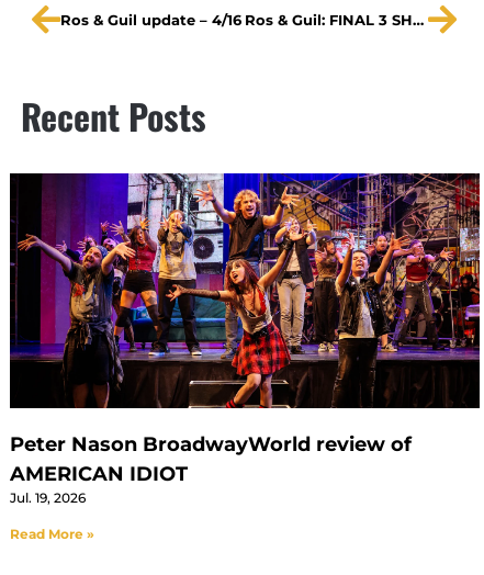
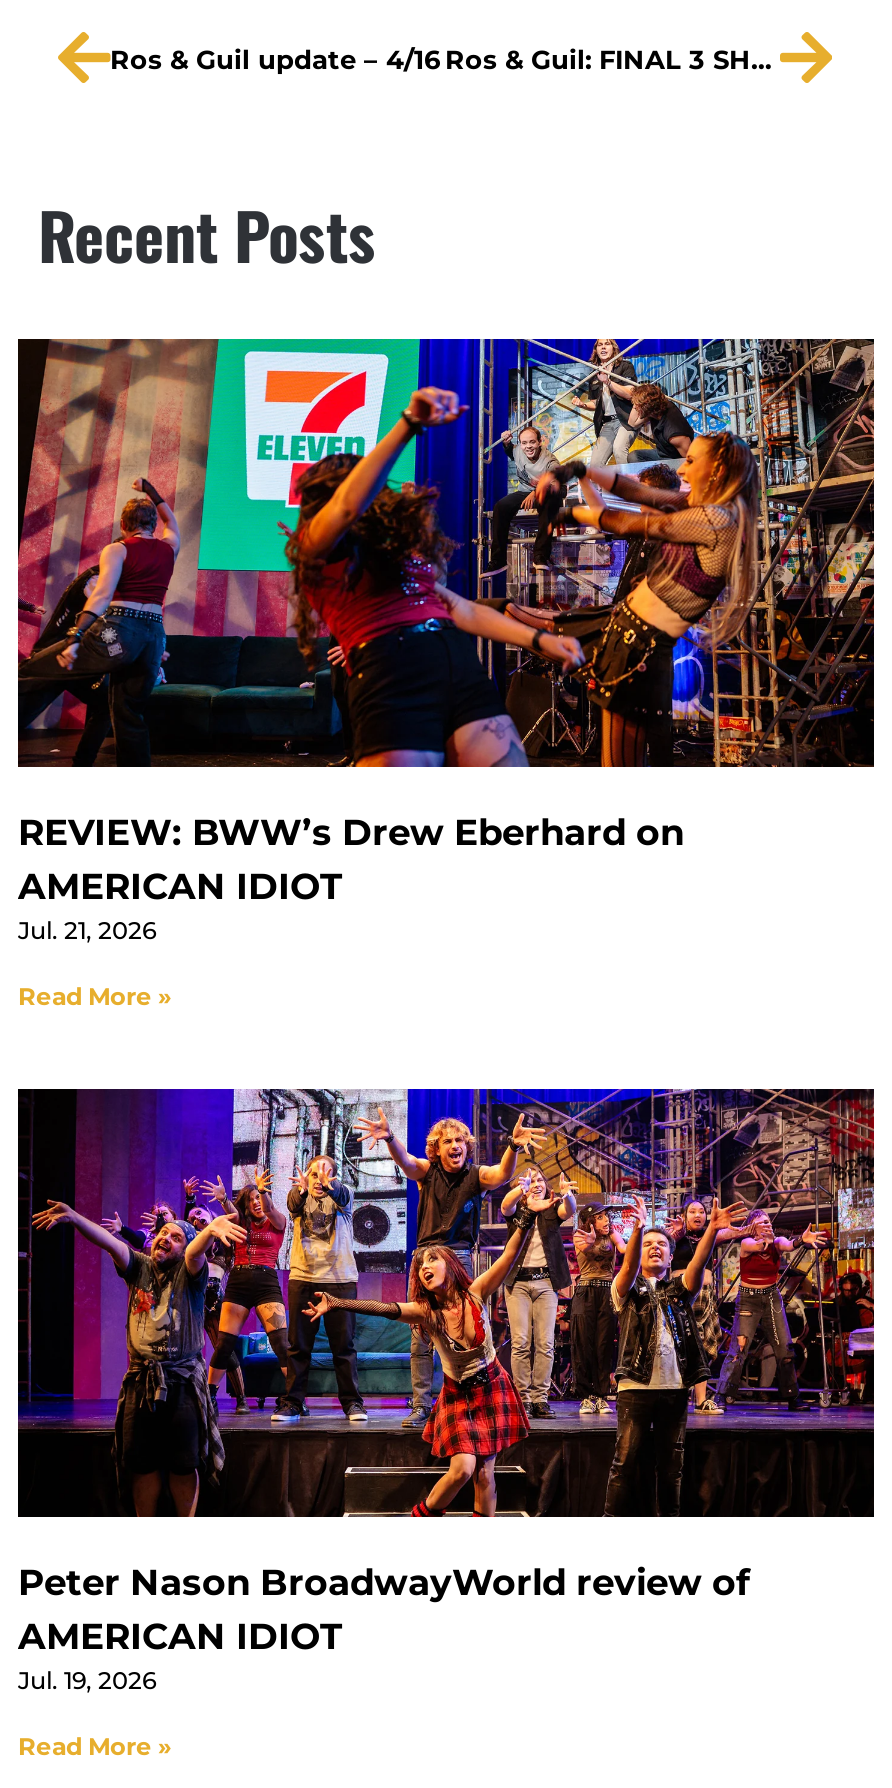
+ [image]
+ REVIEW: BWW’s Drew Eberhard on
+ AMERICAN IDIOT
+ Jul. 21, 2026
+ Read More »
